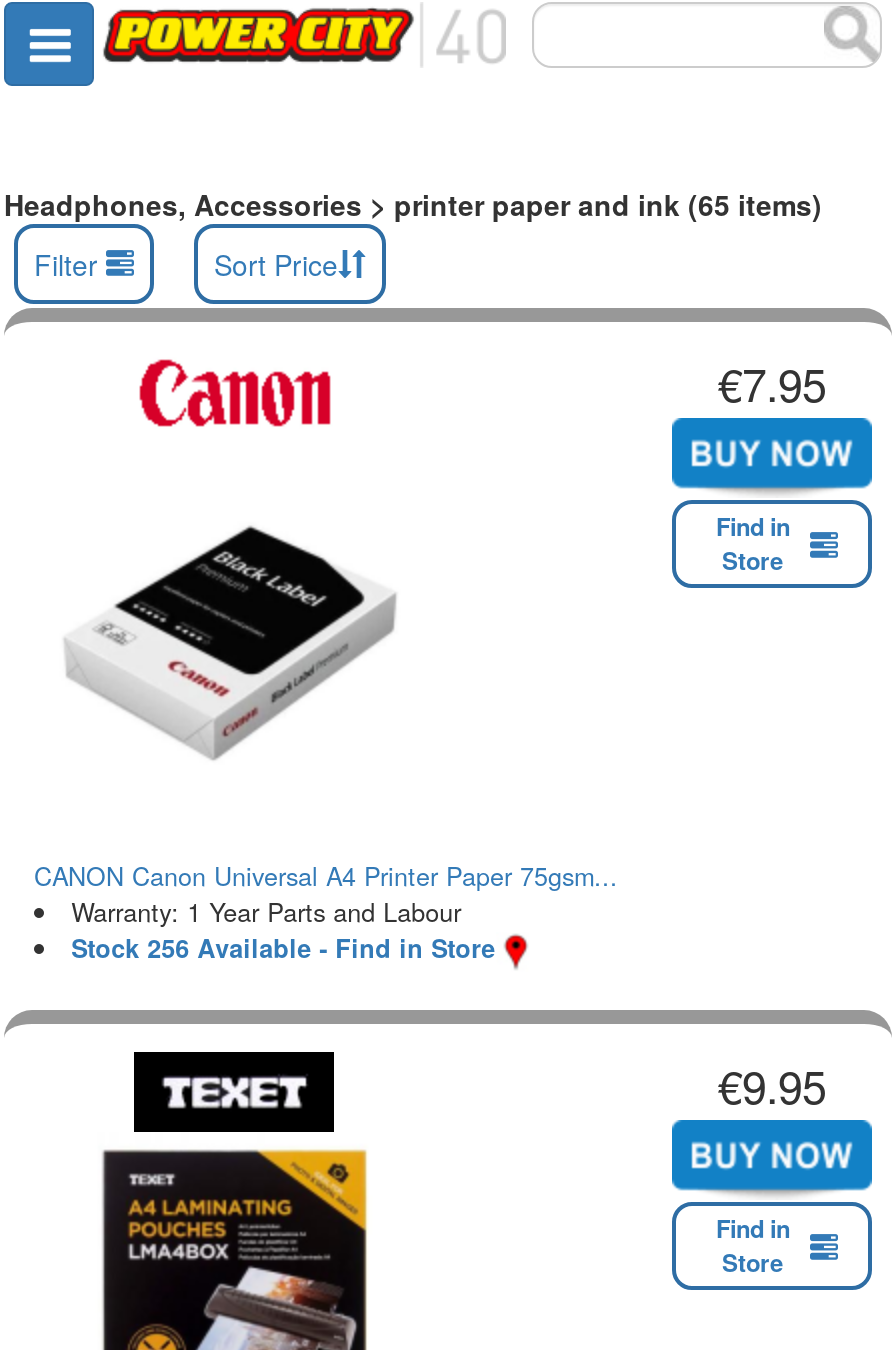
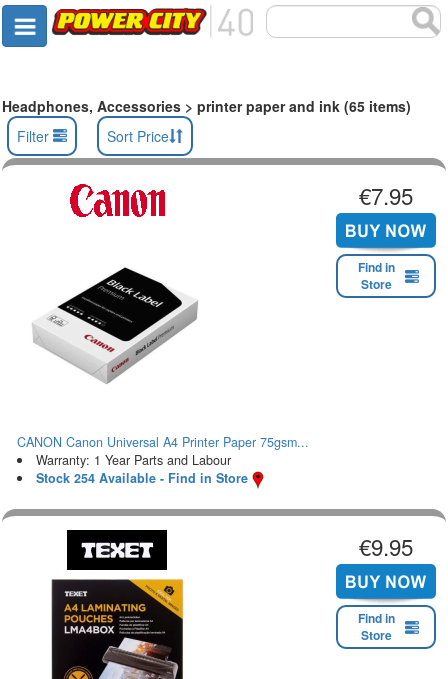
- Stock 256 Available - Find in Store
+ Stock 254 Available - Find in Store
